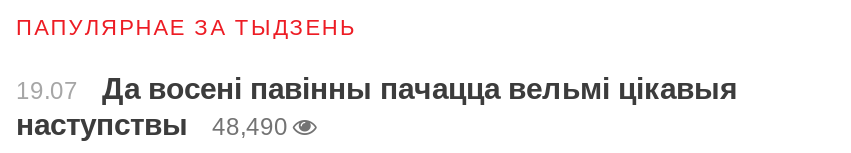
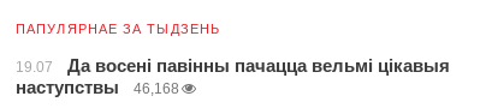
- наступствы 48,490
+ наступствы 46,168
